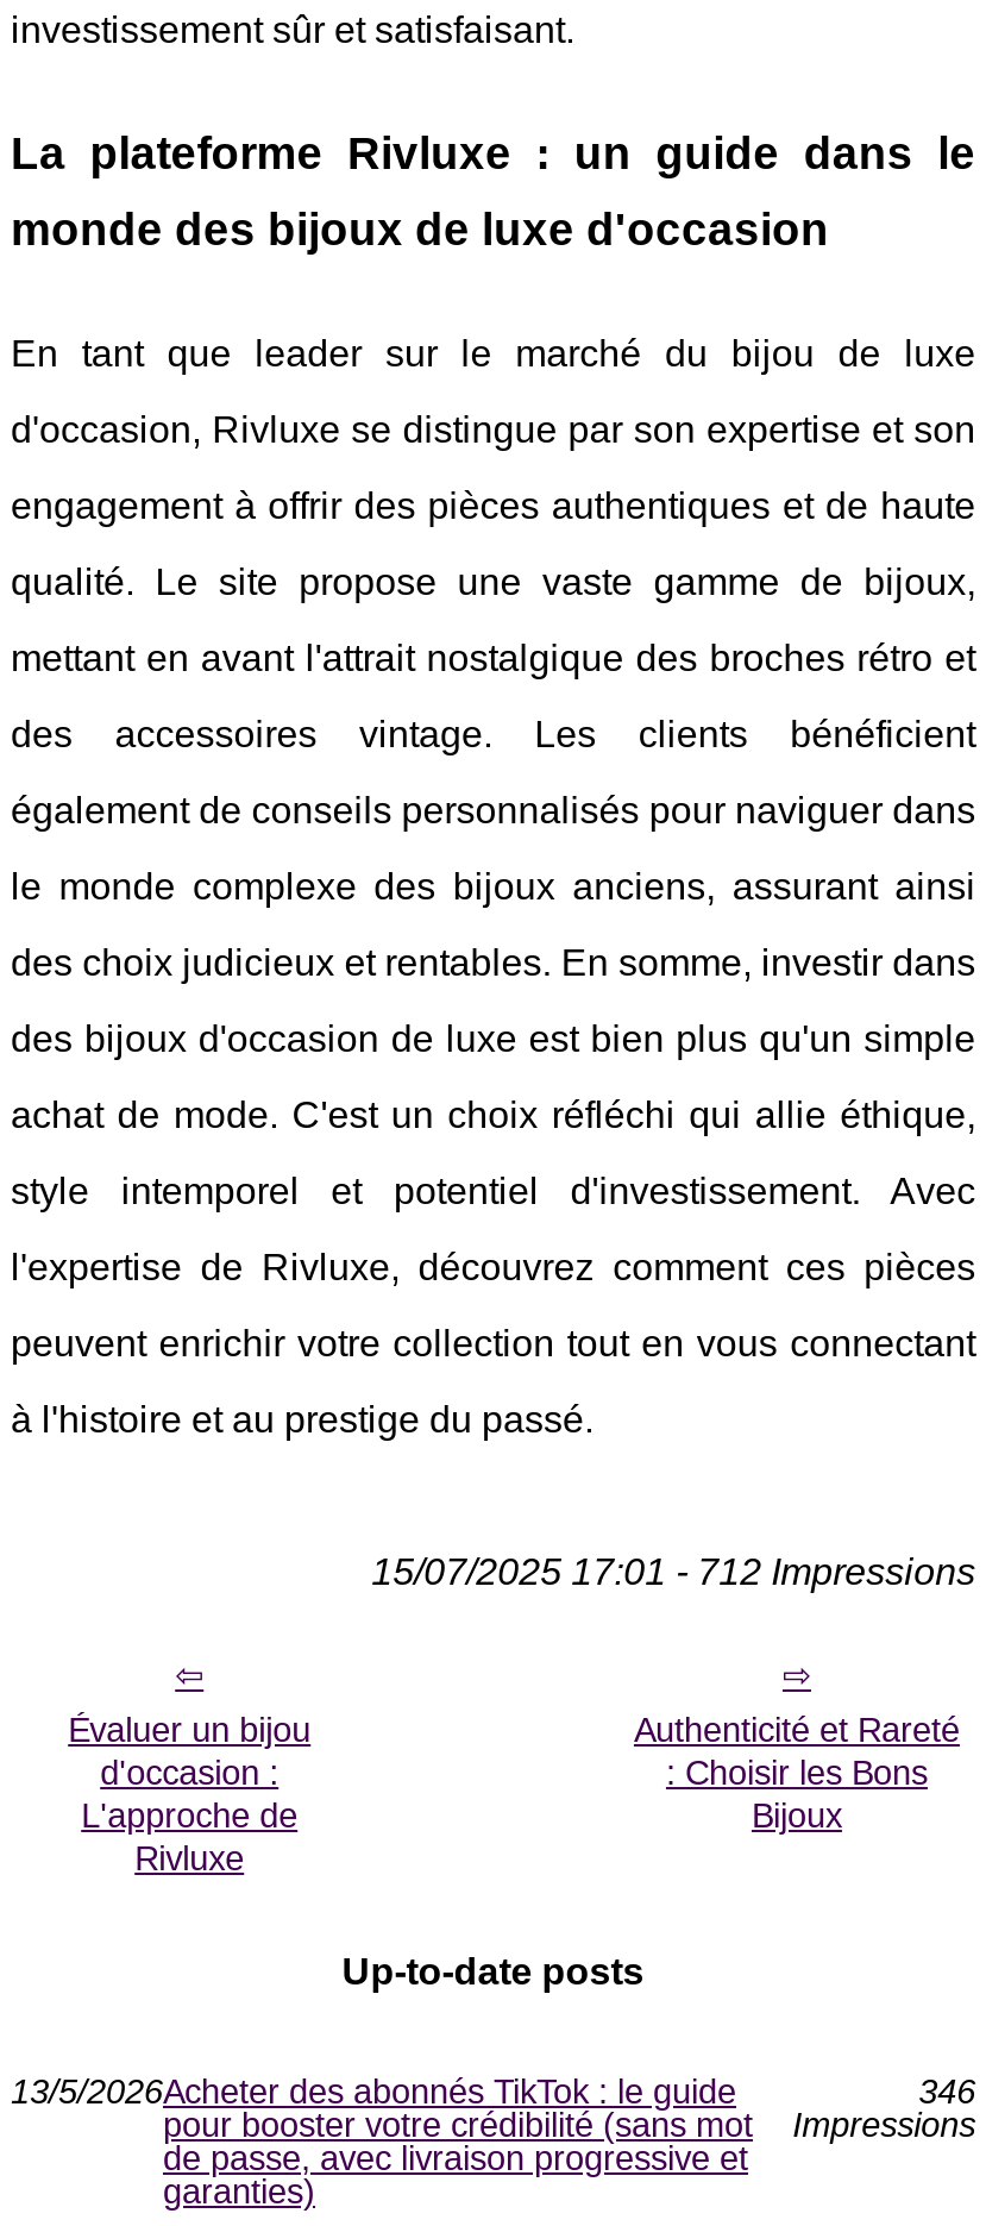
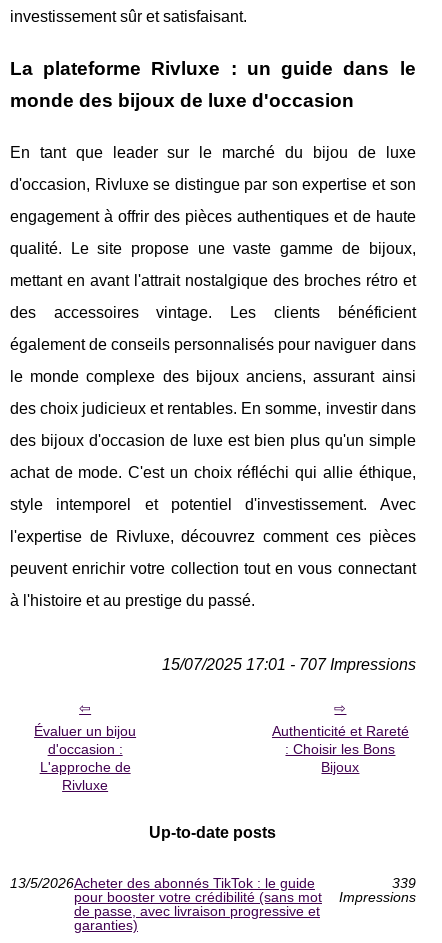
- 15/07/2025 17:01 - 712 Impressions
+ 15/07/2025 17:01 - 707 Impressions

- 346
+ 339
